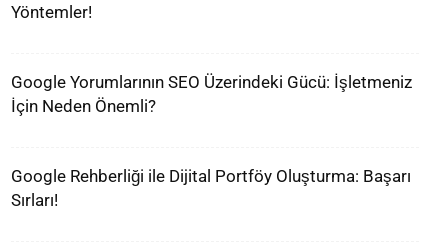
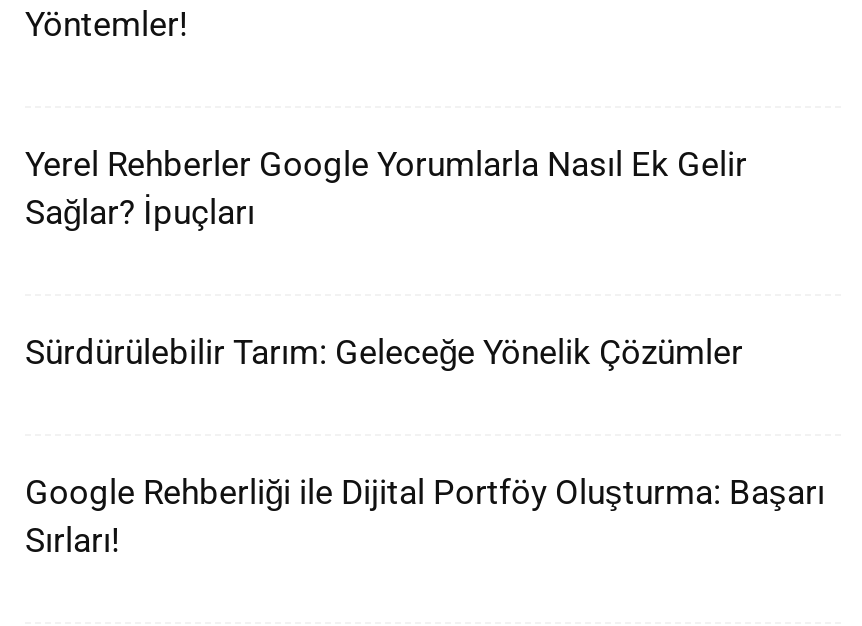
- Google Yorumlarının SEO Üzerindeki Gücü: İşletmeniz
- İçin Neden Önemli?
+ Yerel Rehberler Google Yorumlarla Nasıl Ek Gelir
+ Sağlar? İpuçları
+ Sürdürülebilir Tarım: Geleceğe Yönelik Çözümler
